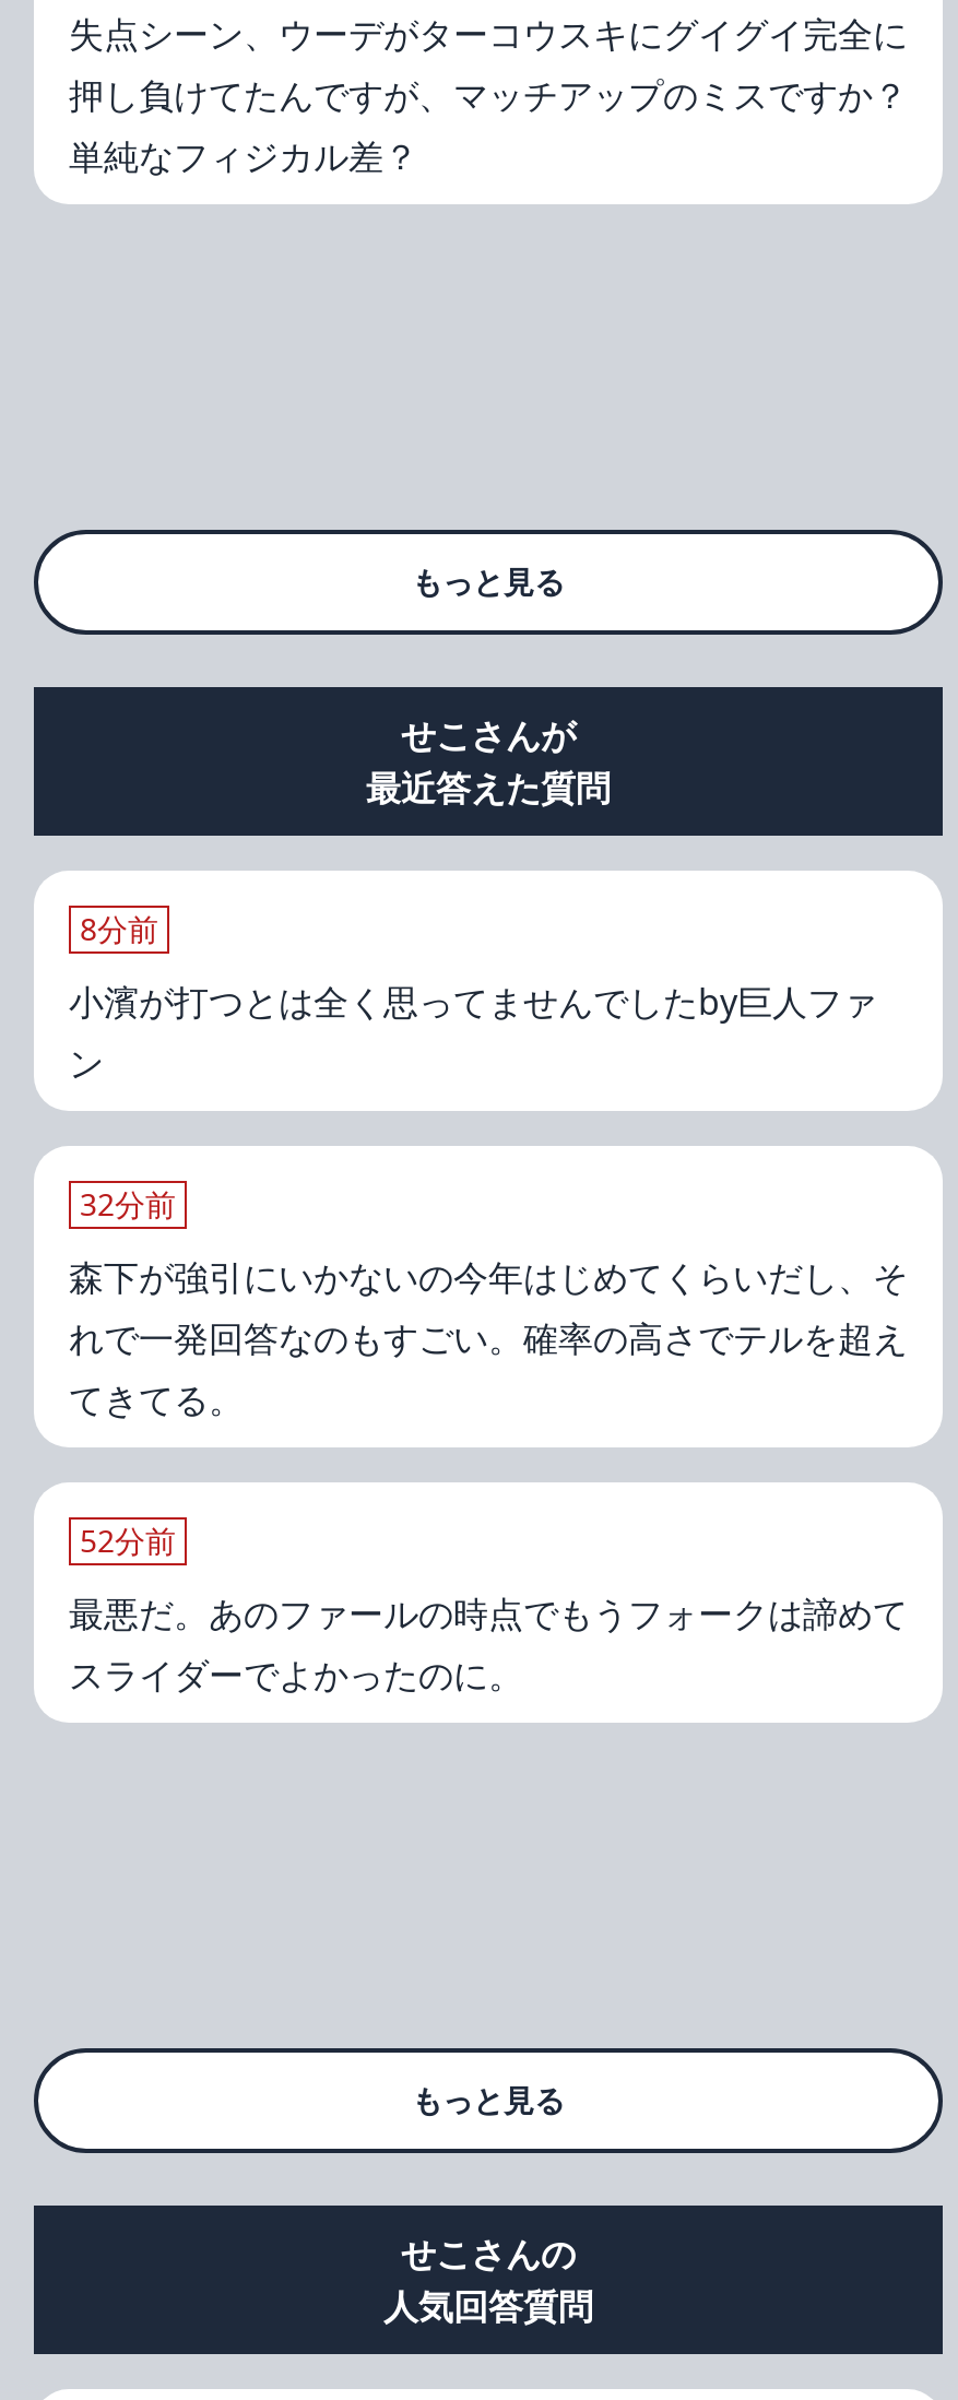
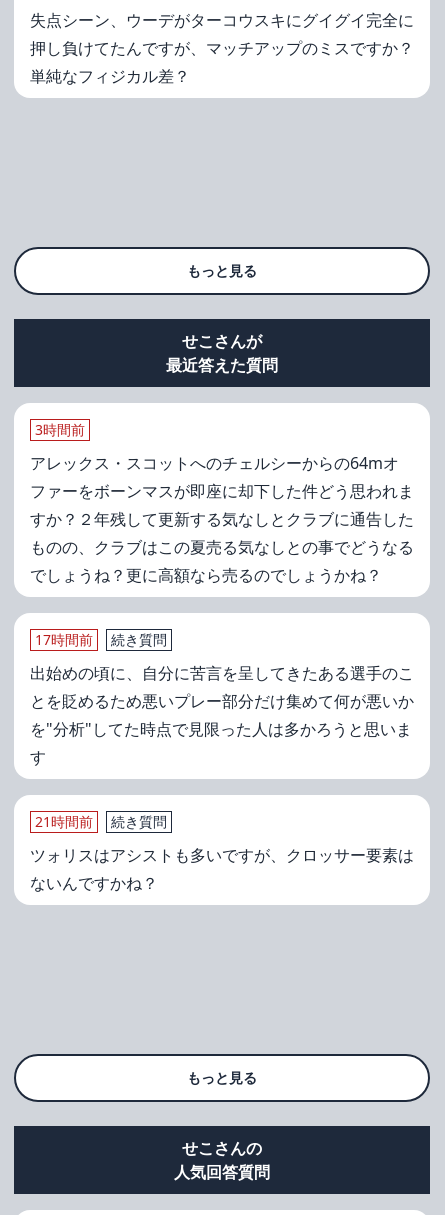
- 8分前
+ 3時間前

- 小濱が打つとは全く思ってませんでしたby巨人ファ
- ン
+ アレックス・スコットへのチェルシーからの64mオ
+ ファーをボーンマスが即座に却下した件どう思われま
+ すか？２年残して更新する気なしとクラブに通告した
+ ものの、クラブはこの夏売る気なしとの事でどうなる
+ でしょうね？更に高額なら売るのでしょうかね？

- 32分前
+ 17時間前
+ 続き質問

- 森下が強引にいかないの今年はじめてくらいだし、そ
- れで一発回答なのもすごい。確率の高さでテルを超え
- てきてる。
+ 出始めの頃に、自分に苦言を呈してきたある選手のこ
+ とを貶めるため悪いプレー部分だけ集めて何が悪いか
+ を"分析"してた時点で見限った人は多かろうと思いま
+ す

- 52分前
+ 21時間前
+ 続き質問

- 最悪だ。あのファールの時点でもうフォークは諦めて
- スライダーでよかったのに。
+ ツォリスはアシストも多いですが、クロッサー要素は
+ ないんですかね？
